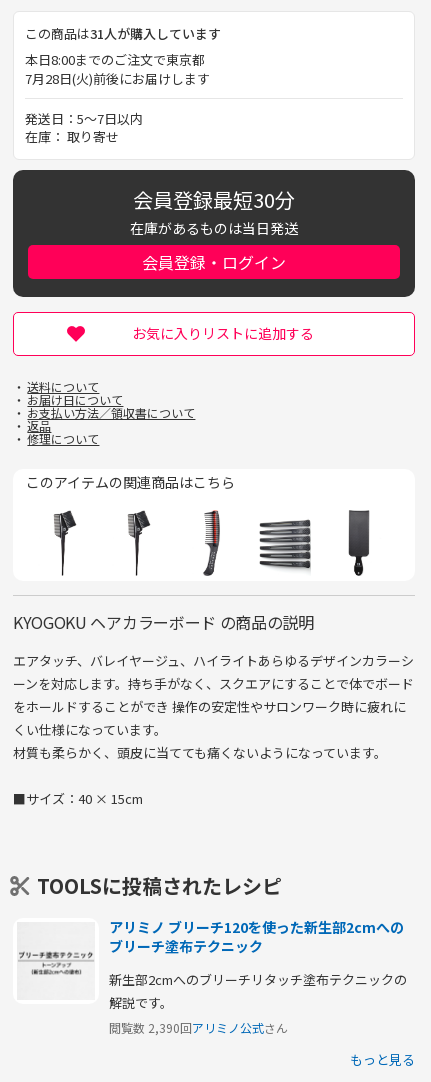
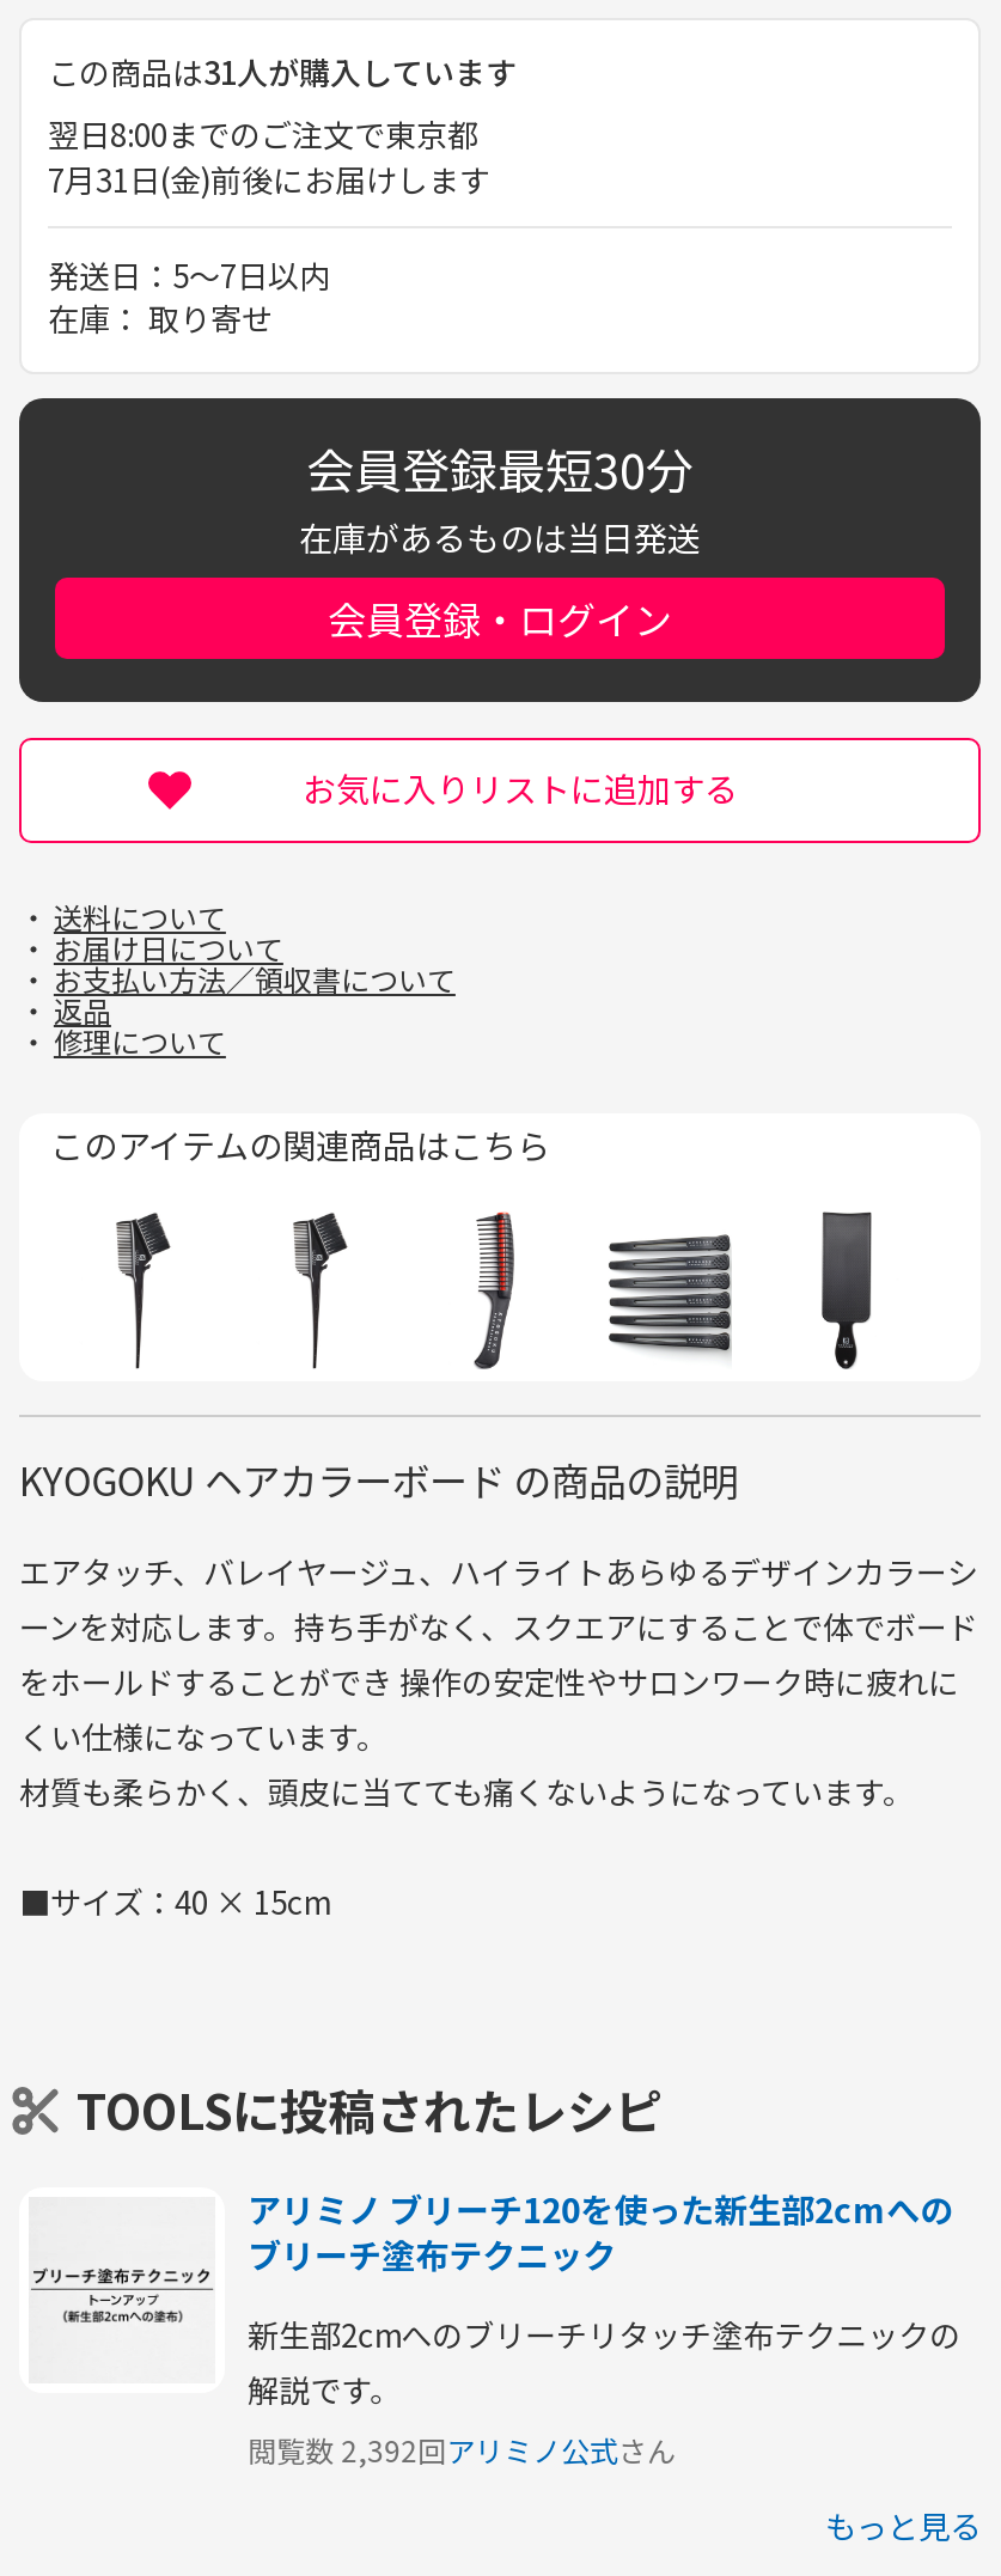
- 本日8:00までのご注文で東京都
+ 翌日8:00までのご注文で東京都

- 7月28日(火)前後にお届けします
+ 7月31日(金)前後にお届けします

- 閲覧数 2,390回アリミノ公式さん
+ 閲覧数 2,392回アリミノ公式さん
